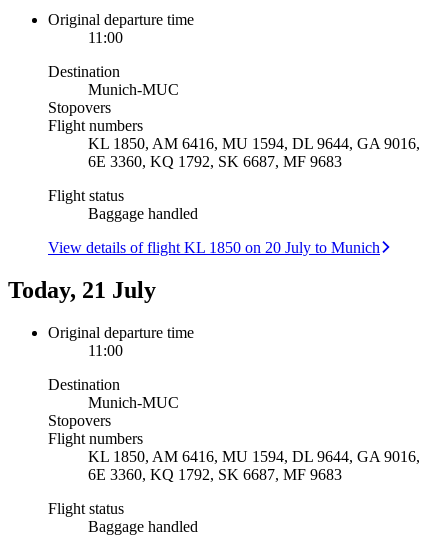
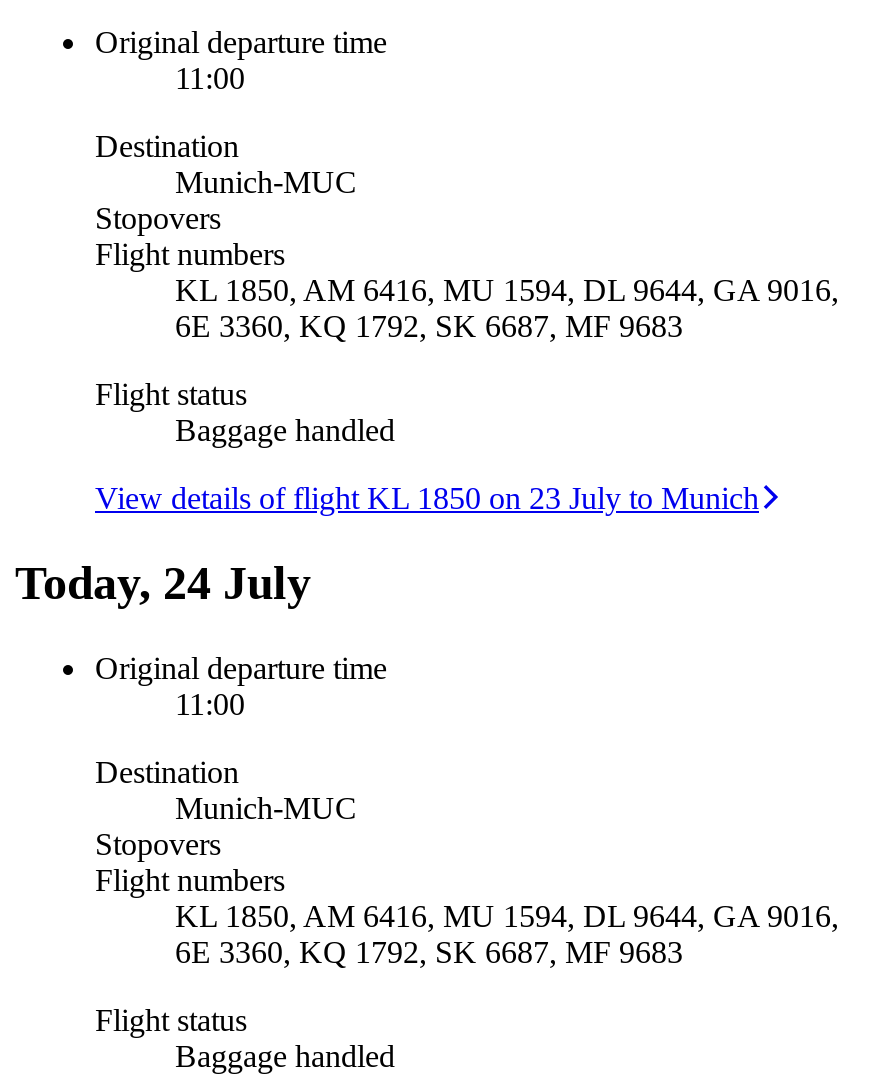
- View details of flight KL 1850 on 20 July to Munich
+ View details of flight KL 1850 on 23 July to Munich

- Today, 21 July
+ Today, 24 July
